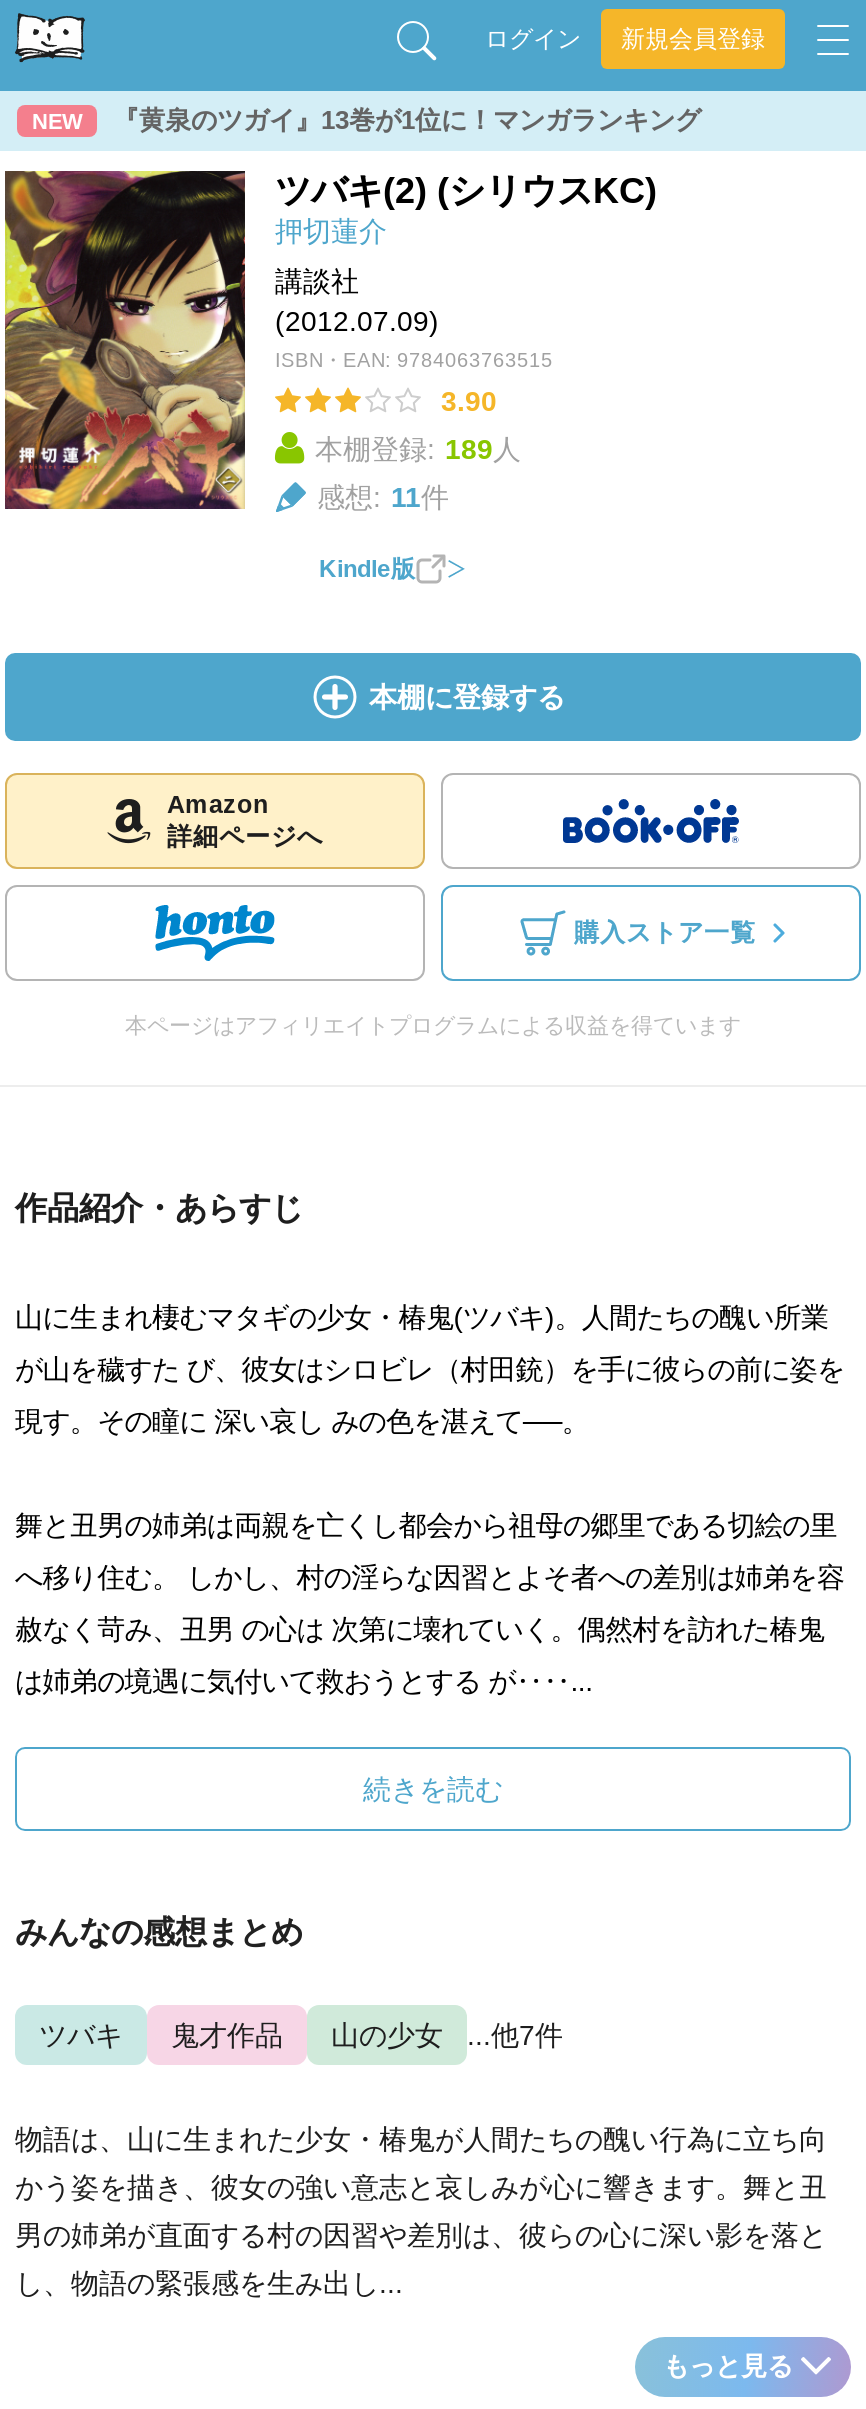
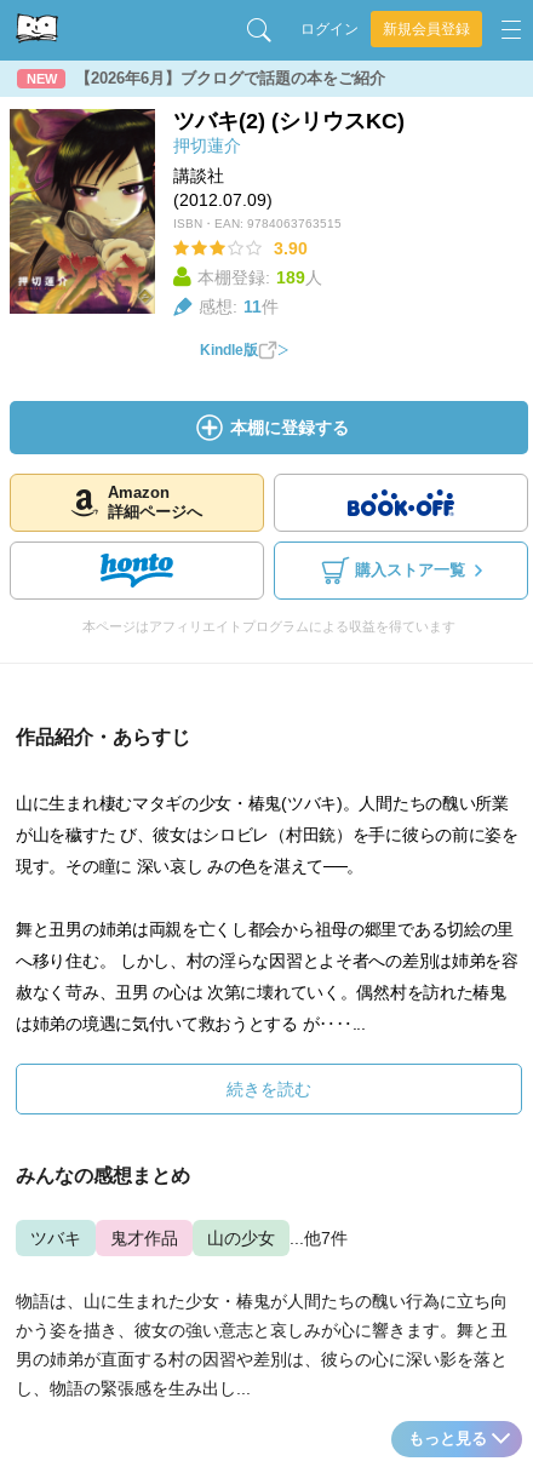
- 『黄泉のツガイ』13巻が1位に！マンガランキング
+ 【2026年6月】ブクログで話題の本をご紹介
